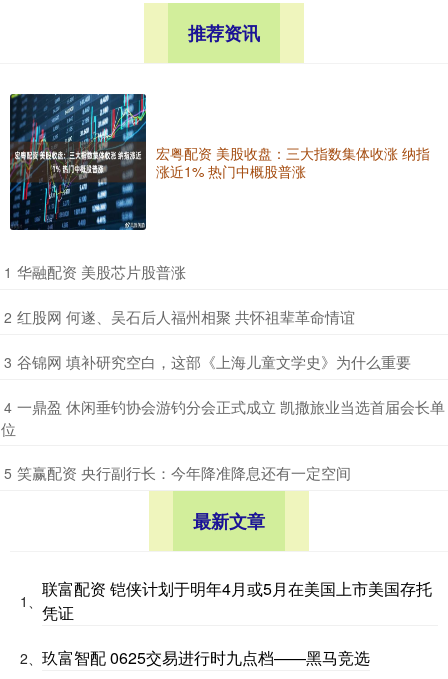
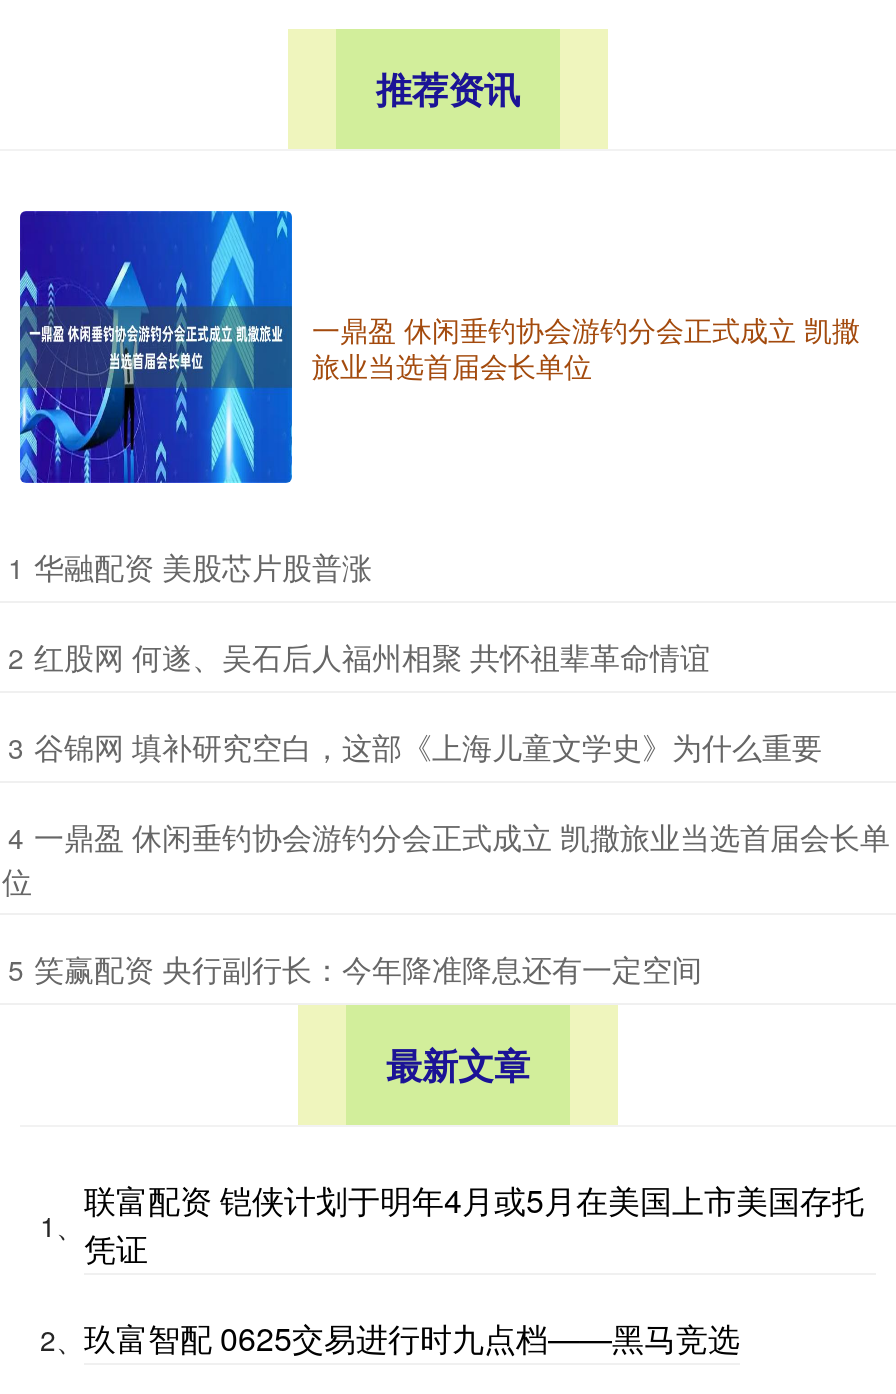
- [image]
- 宏粤配资 美股收盘：三大指数集体收涨 纳指
- 涨近1% 热门中概股普涨
+ [image]
+ 一鼎盈 休闲垂钓协会游钓分会正式成立 凯撒
+ 旅业当选首届会长单位
